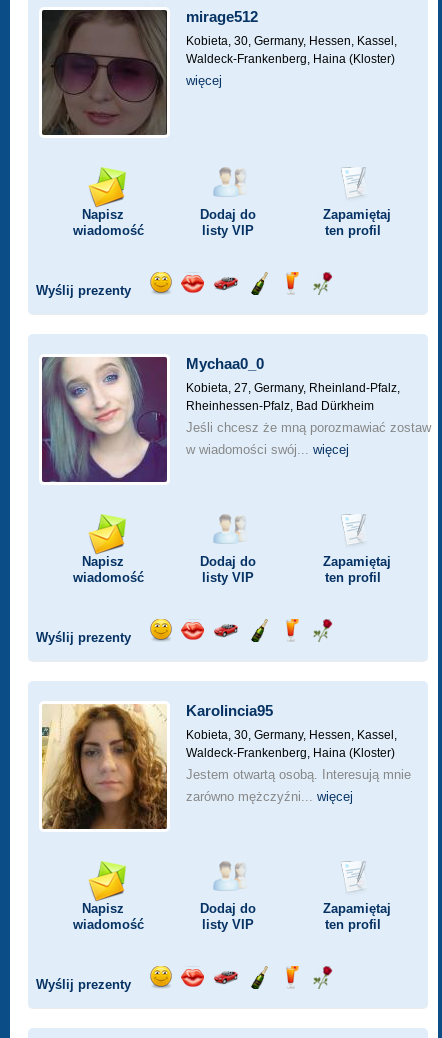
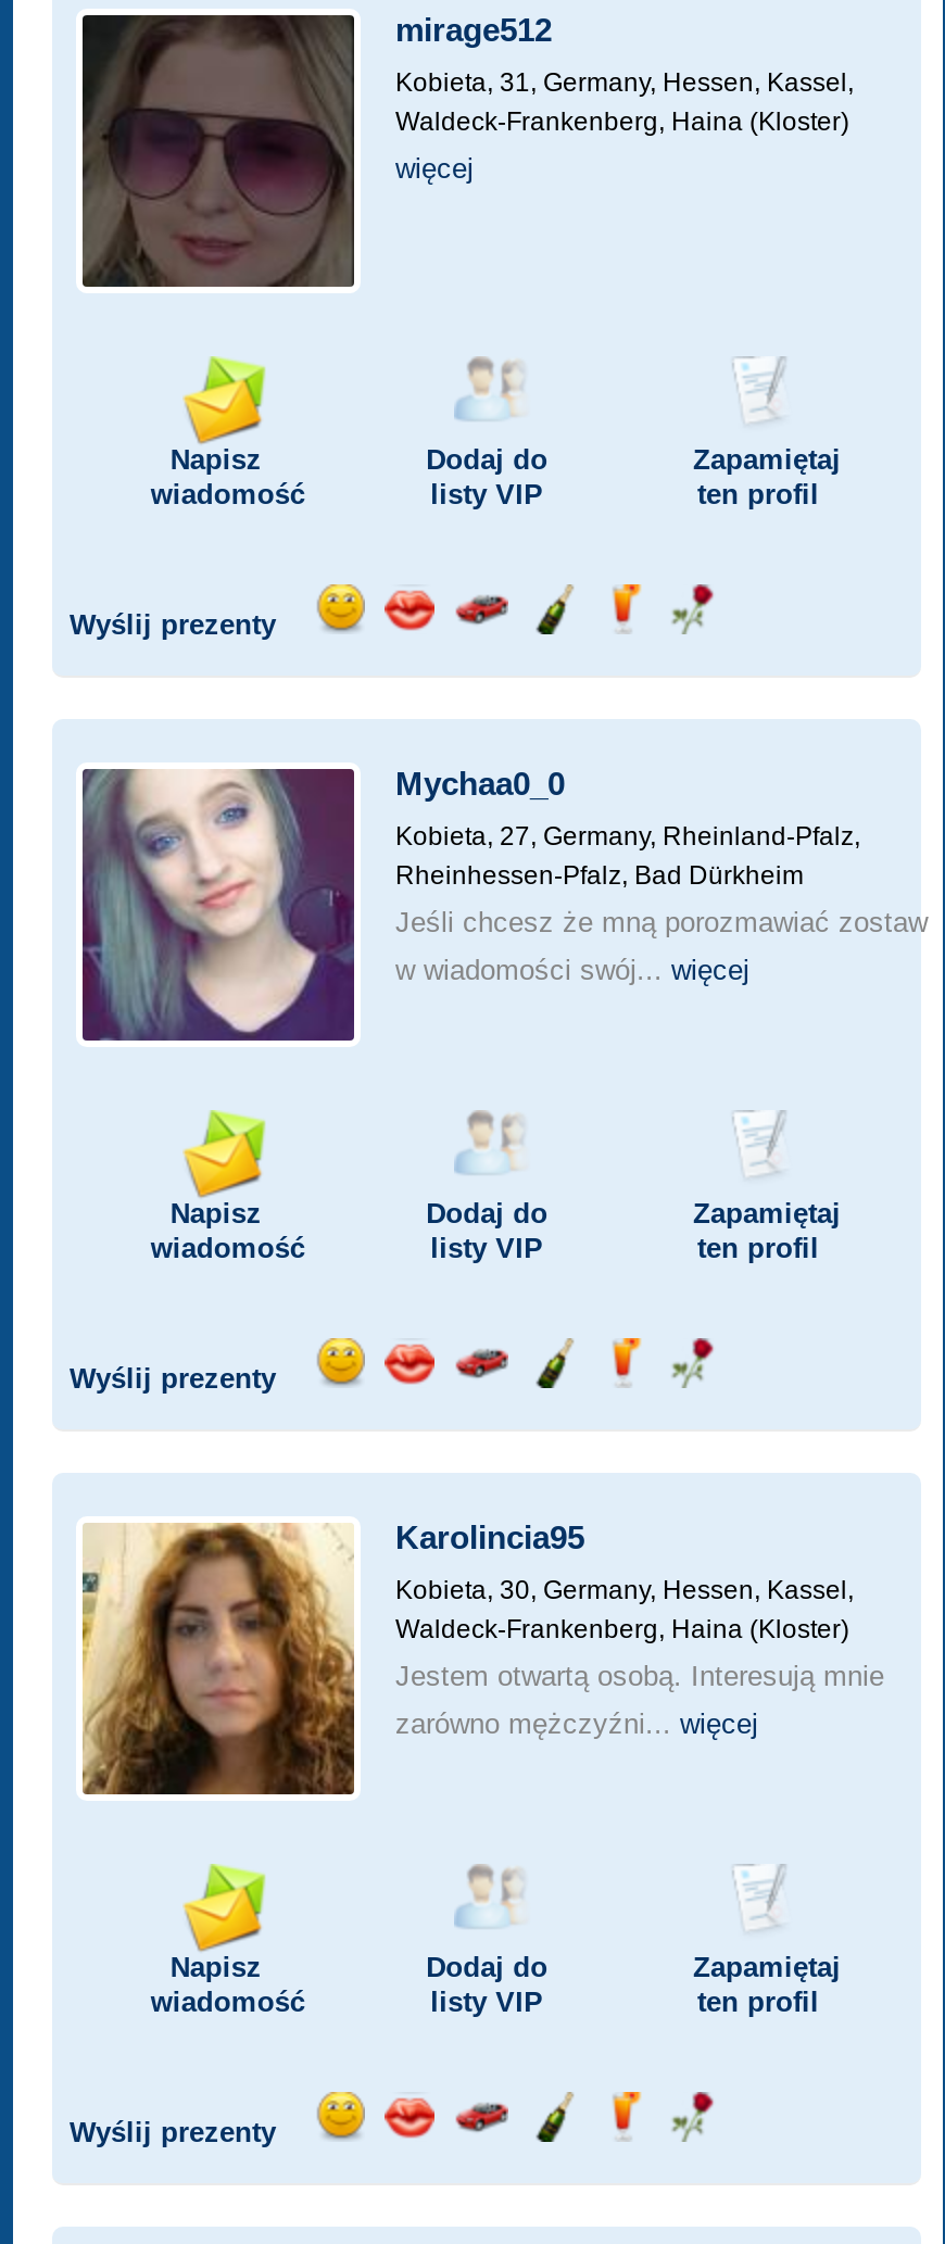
- Kobieta, 30, Germany, Hessen, Kassel,
+ Kobieta, 31, Germany, Hessen, Kassel,
